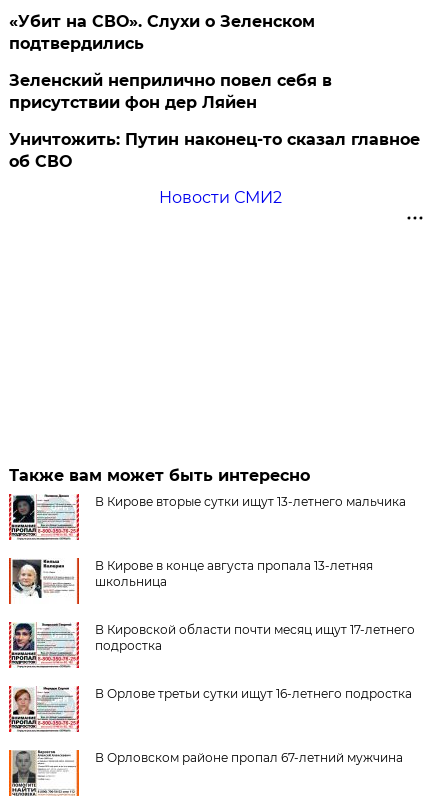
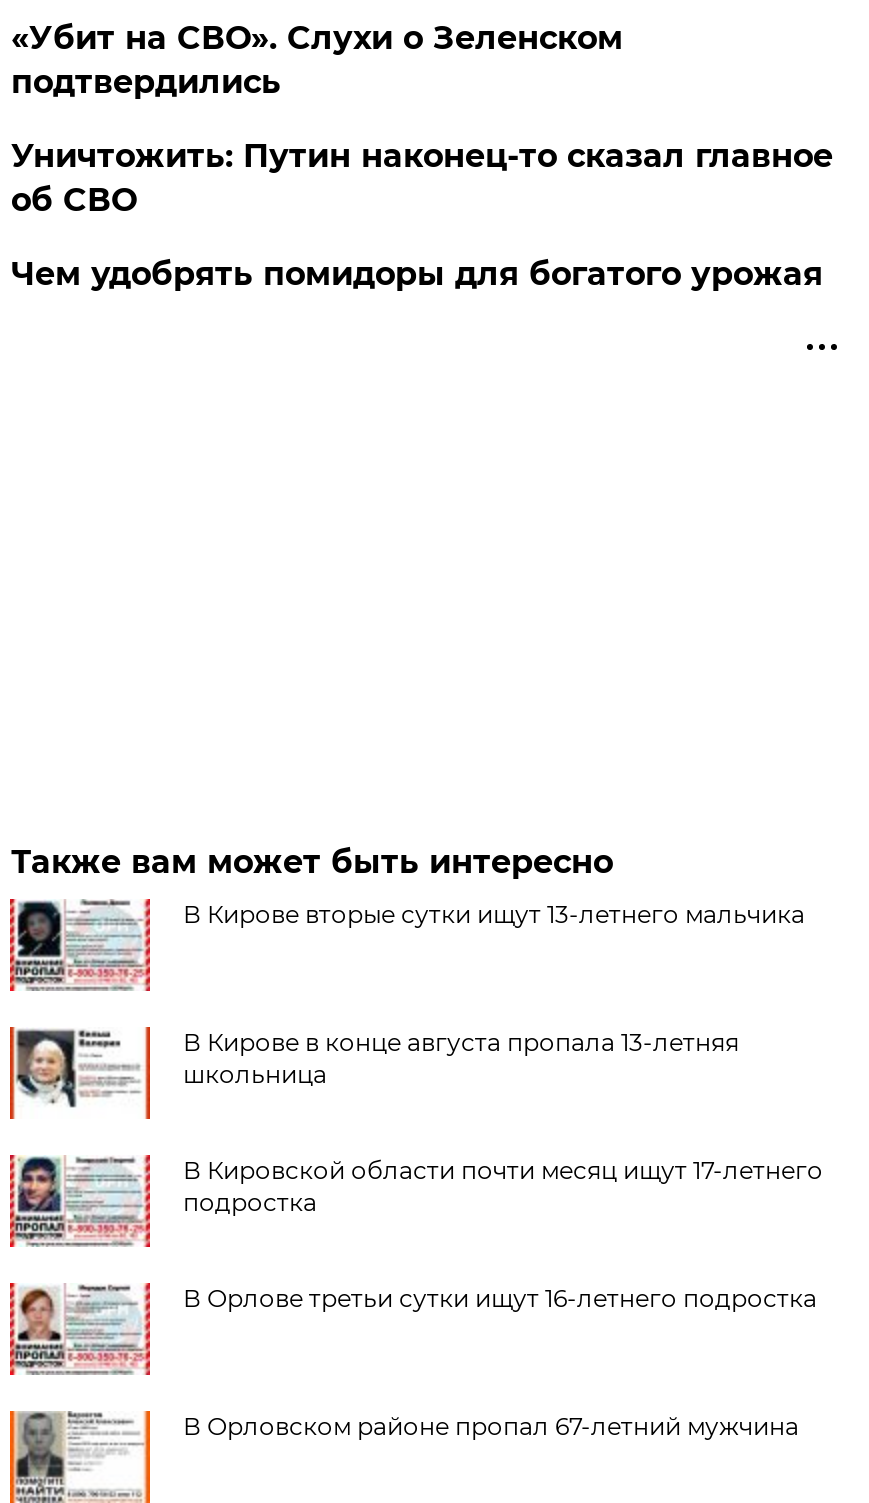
- Зеленский неприлично повел cебя в
- присутствии фон дер Ляйен

moved up: Уничтожить: Путин наконец-то сказал главное | об СВО

- Новости СМИ2
+ Чем удобрять помидоры для богатого урожая
